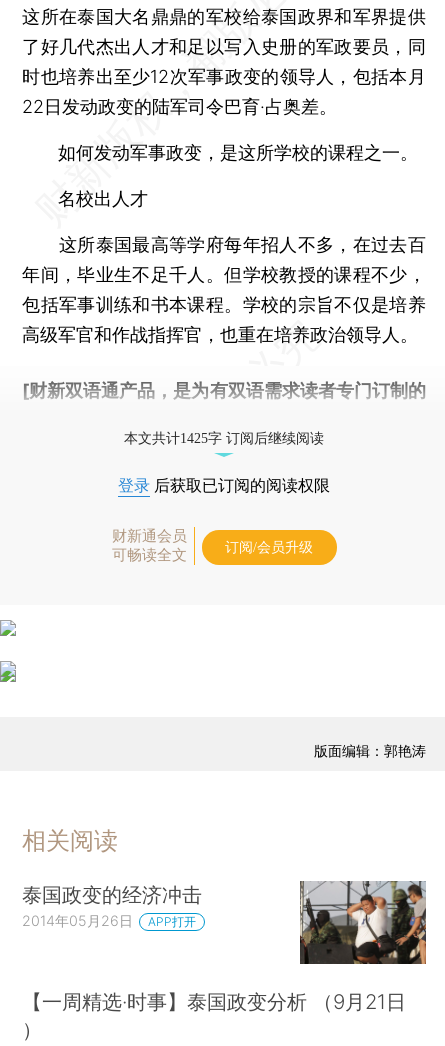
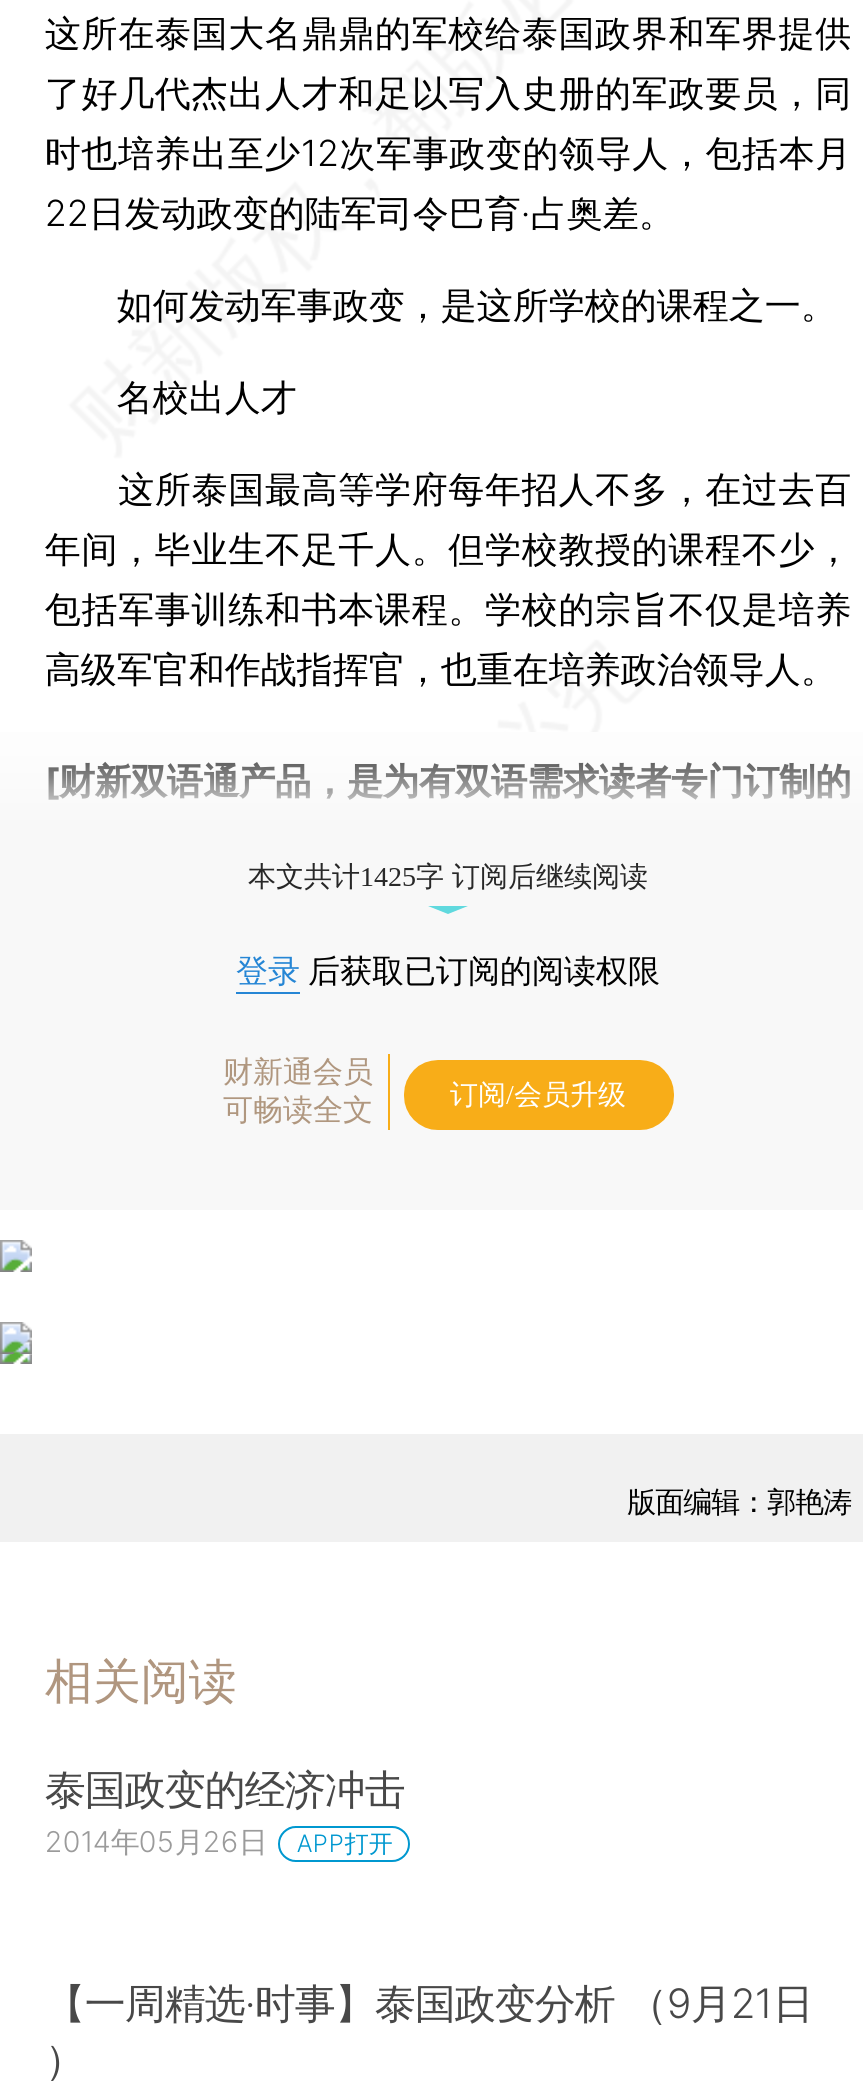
- [image]
